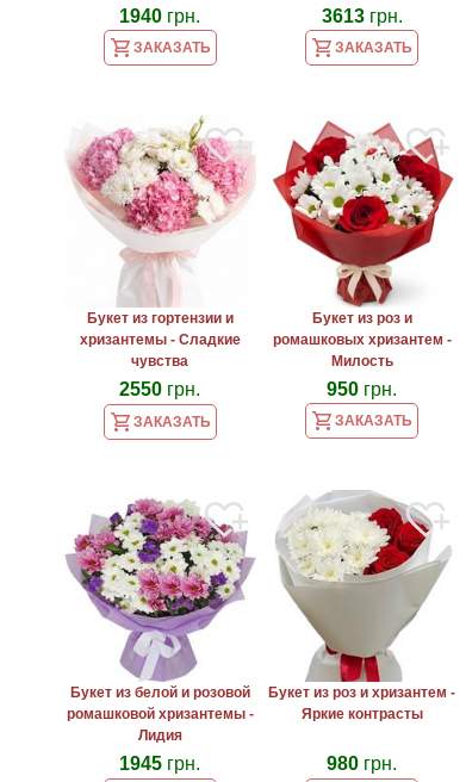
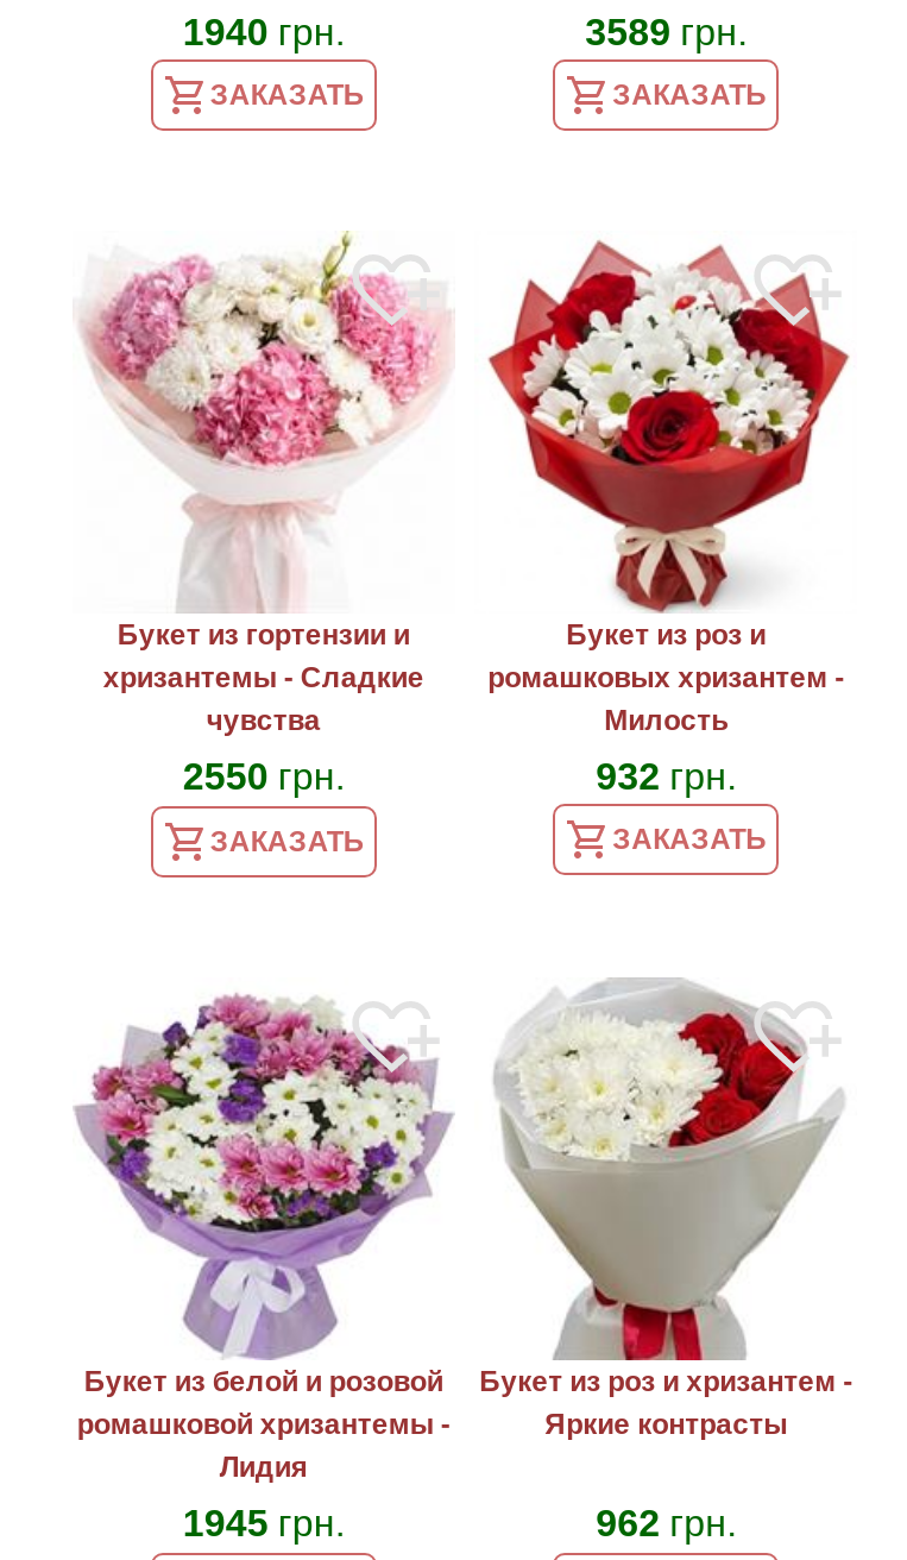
- 3613 грн.
+ 3589 грн.

- 950 грн.
+ 932 грн.

- 980 грн.
+ 962 грн.
